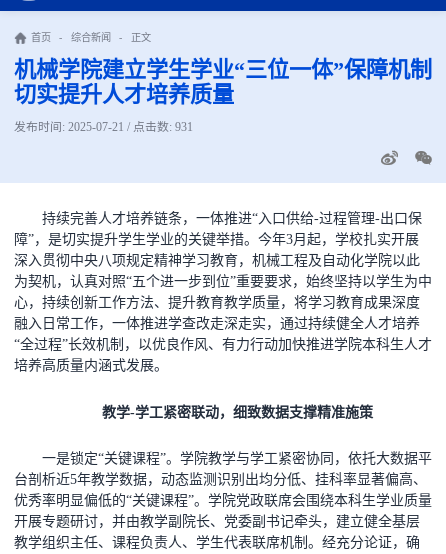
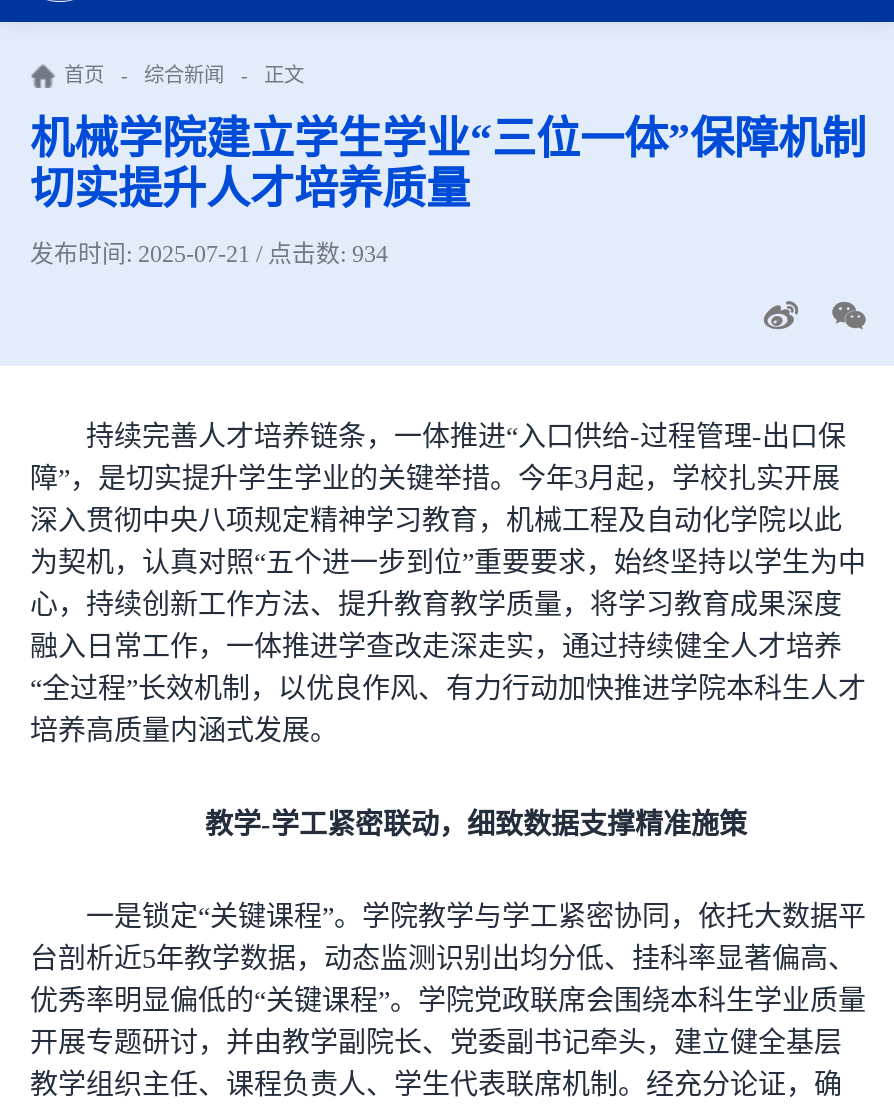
- 发布时间: 2025-07-21 / 点击数: 931
+ 发布时间: 2025-07-21 / 点击数: 934
